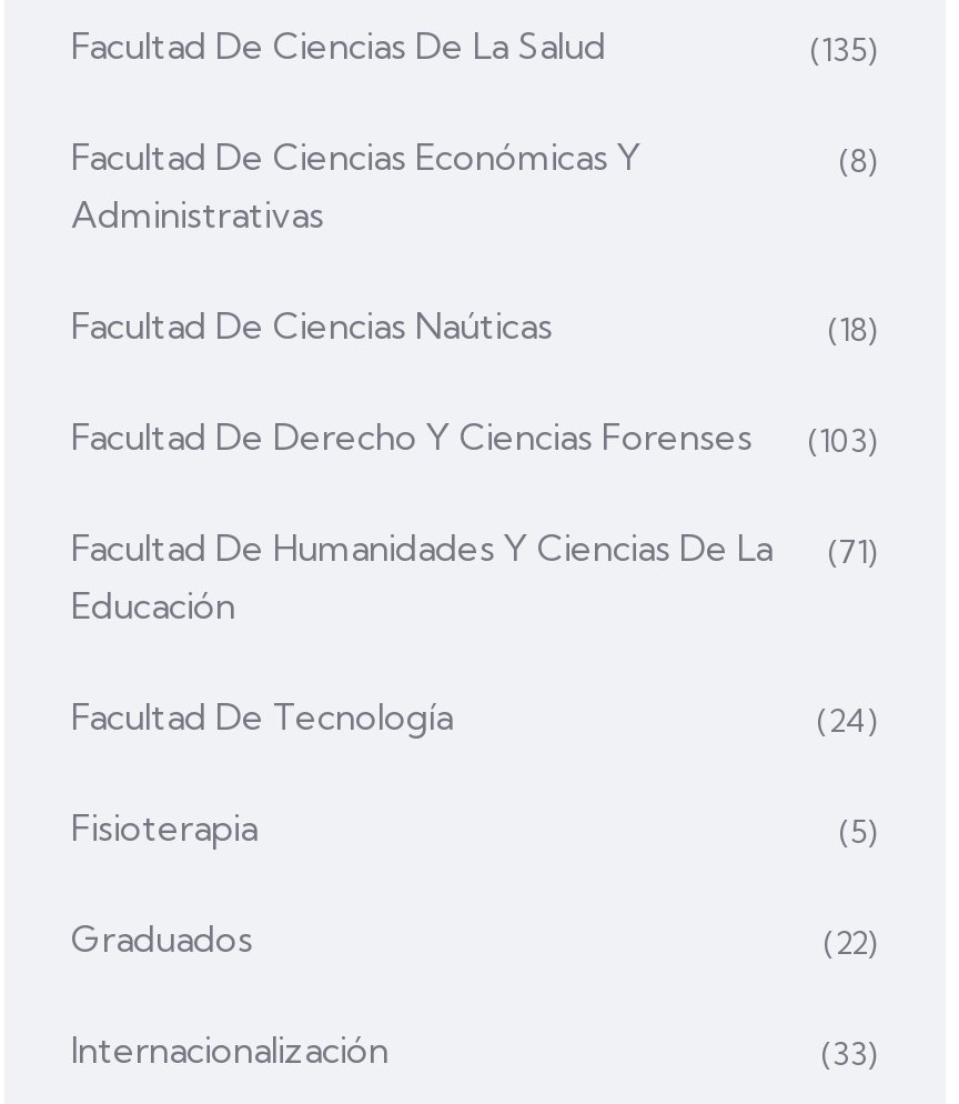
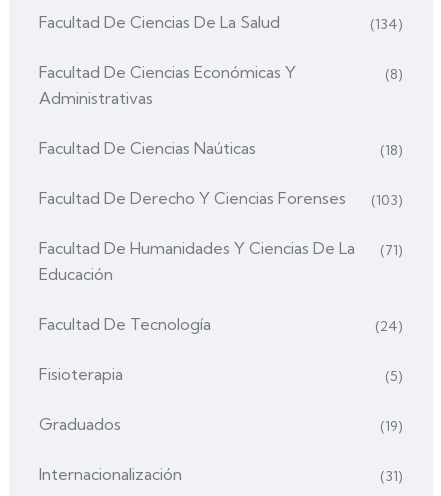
- (135)
+ (134)

- (22)
+ (19)

- (33)
+ (31)
